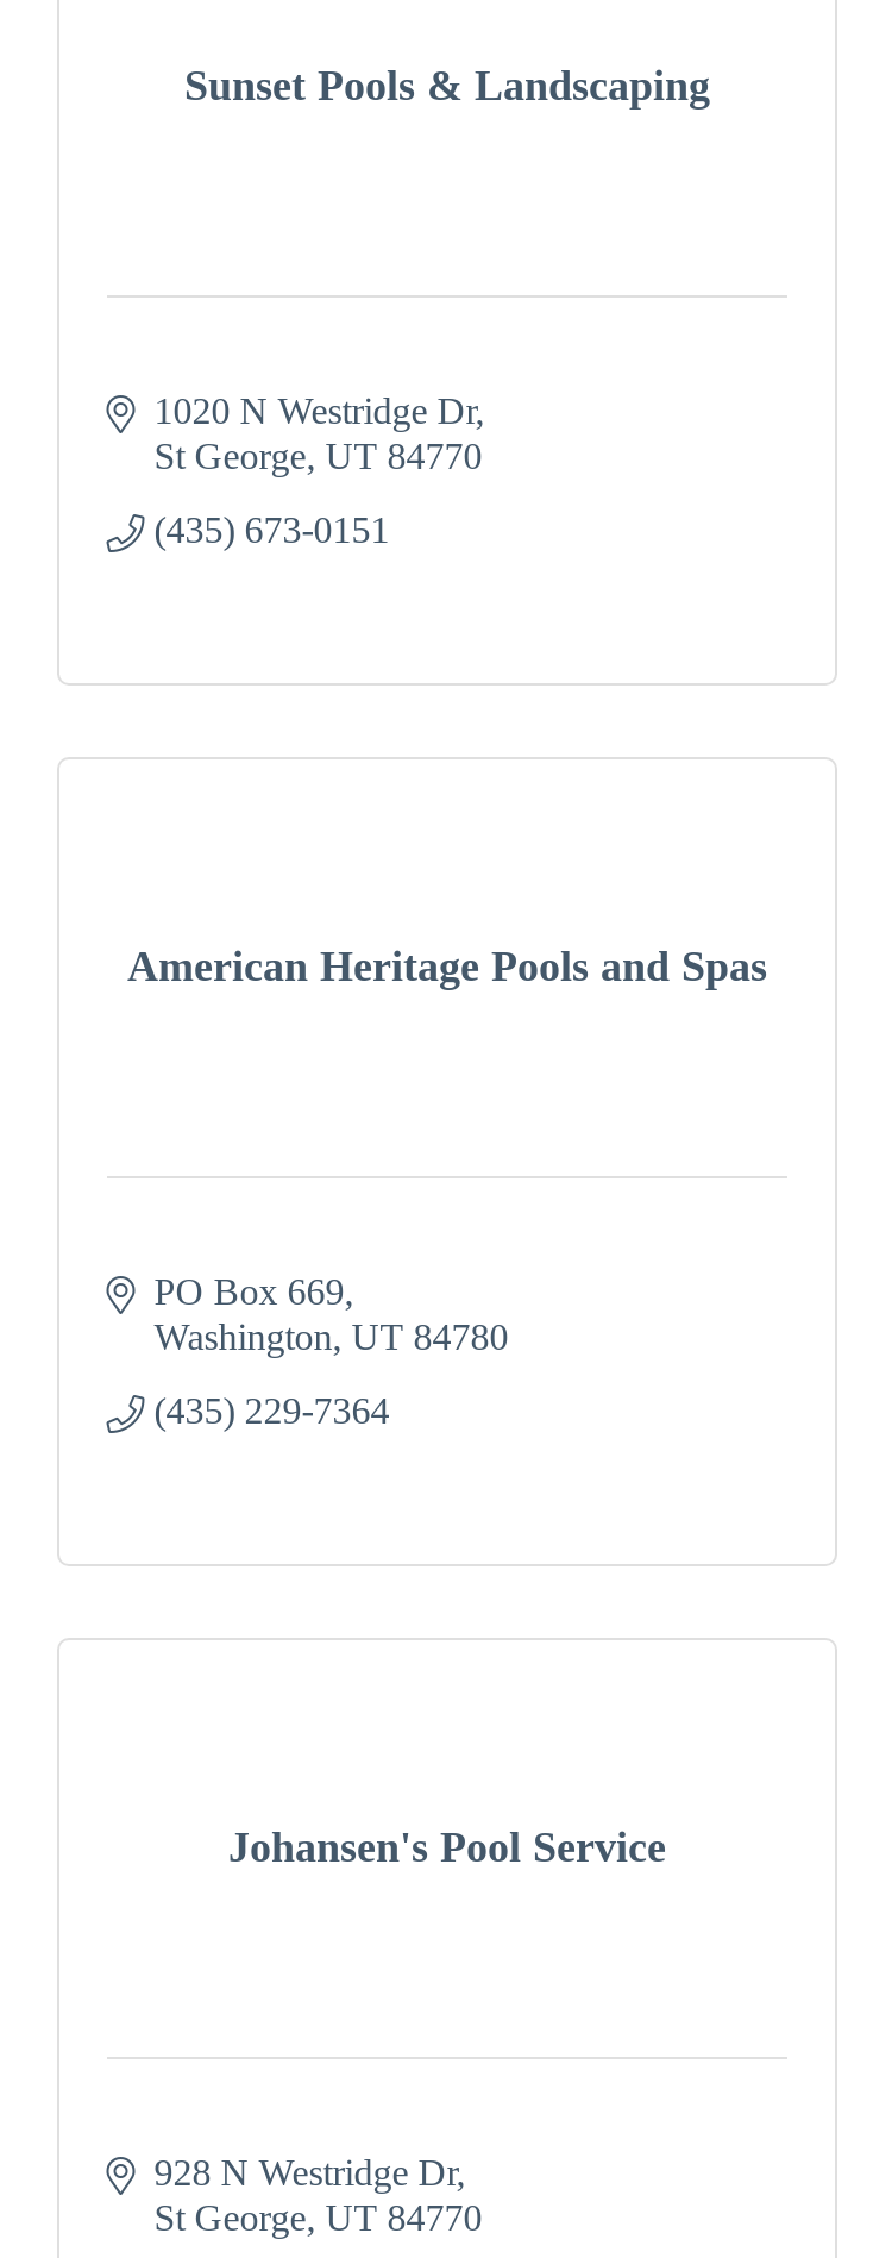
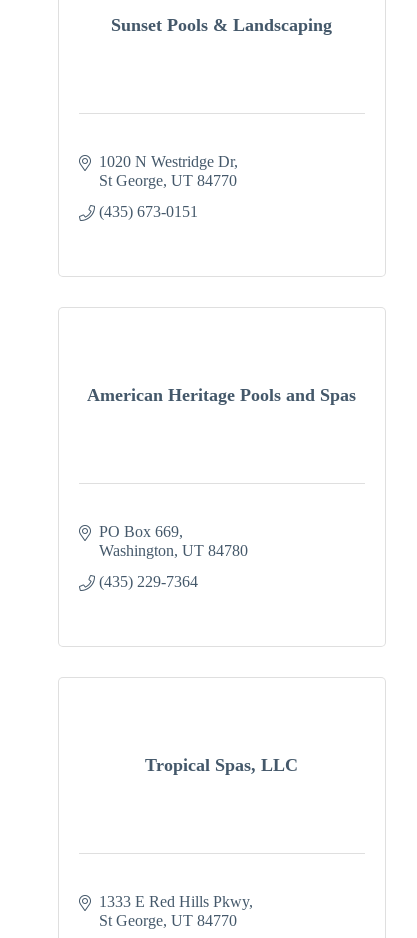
- Johansen's Pool Service
+ Tropical Spas, LLC

- 928 N Westridge Dr
+ 1333 E Red Hills Pkwy
